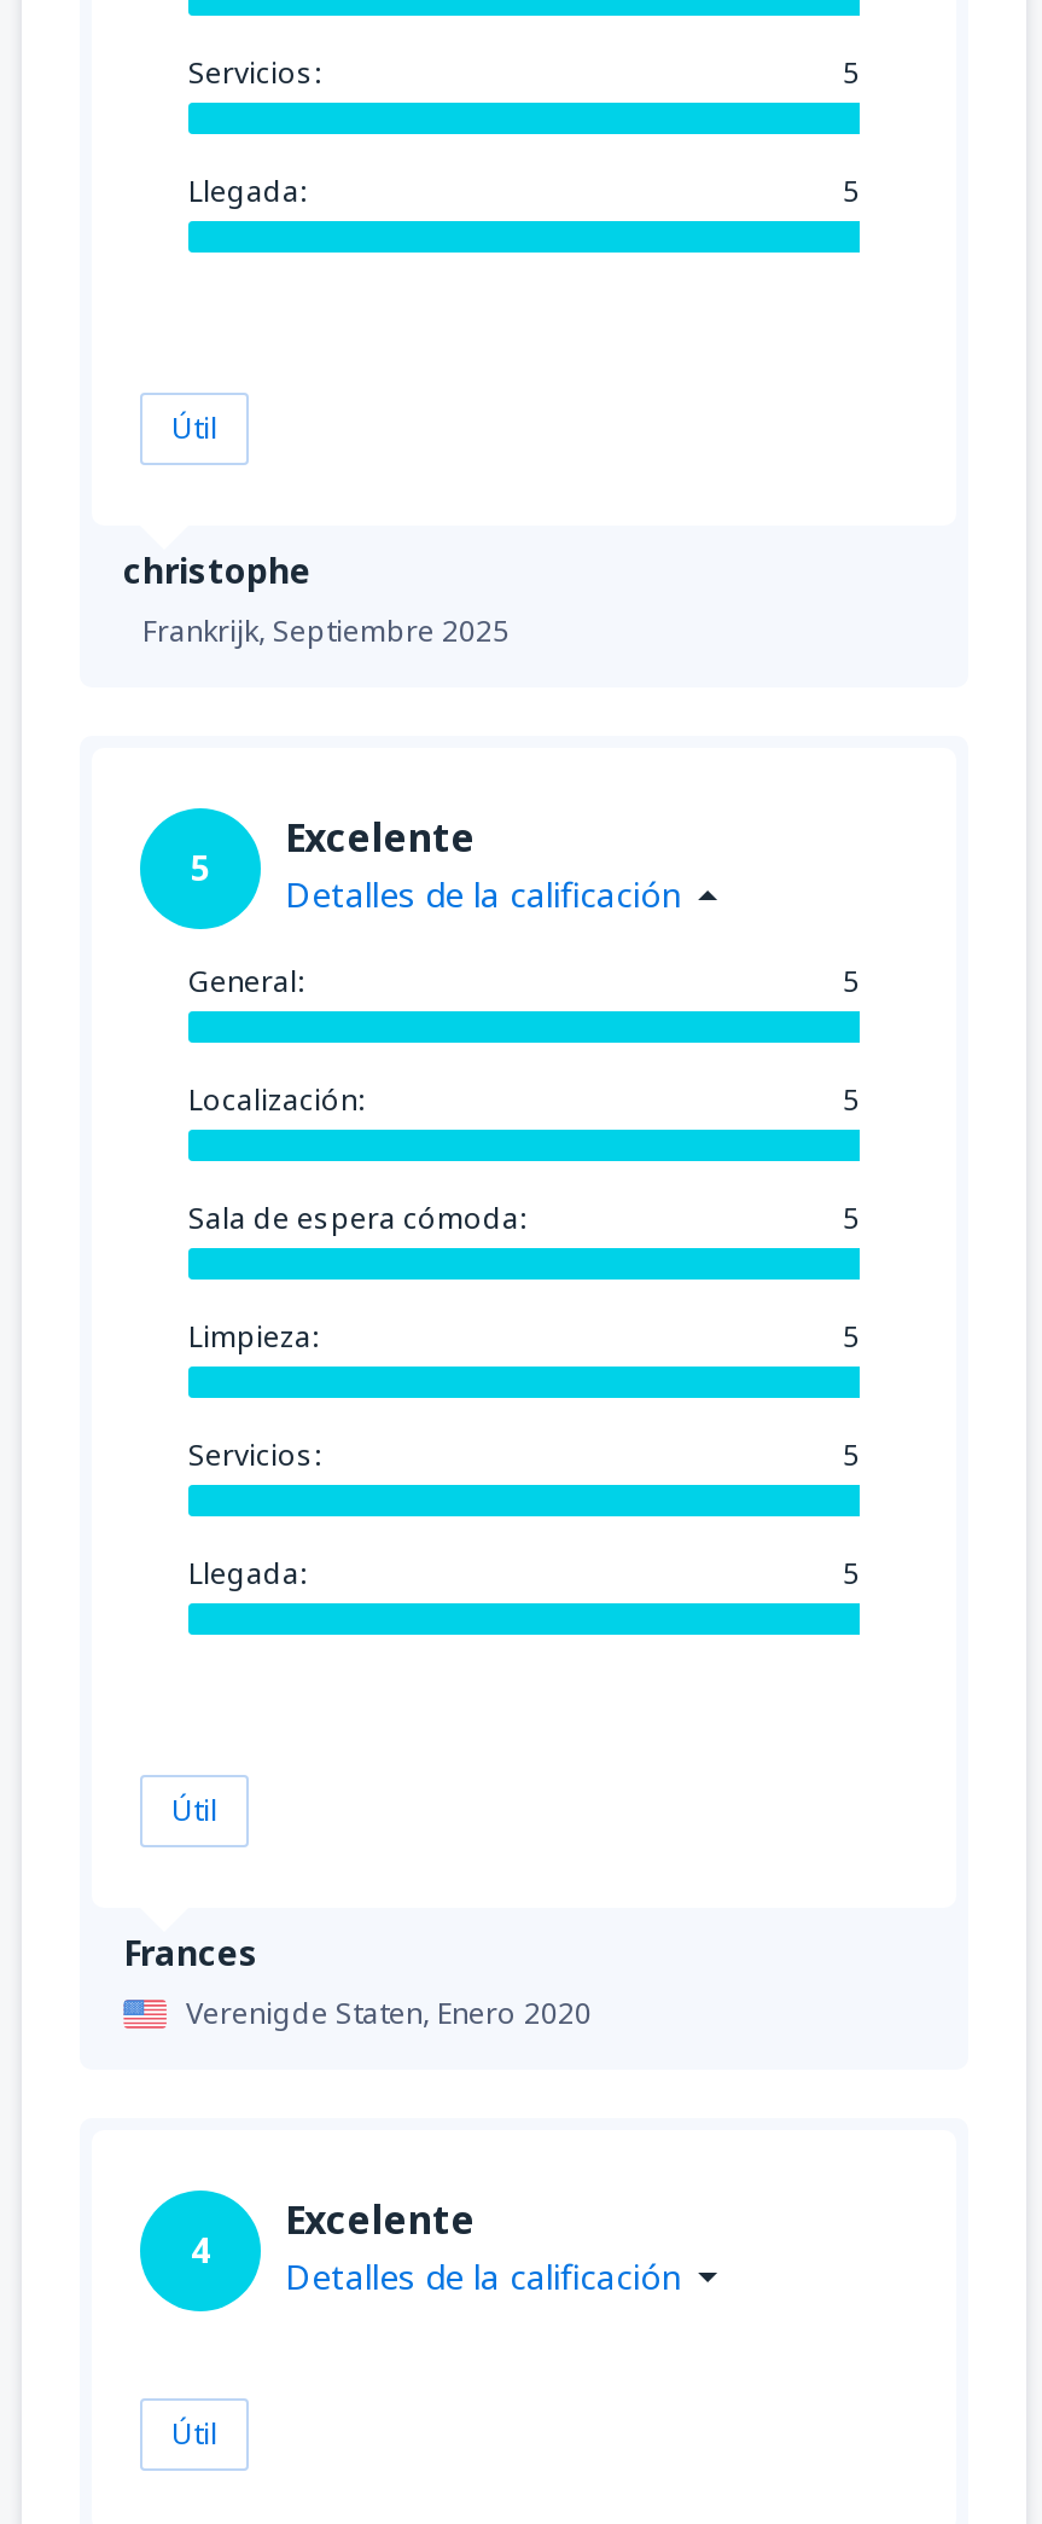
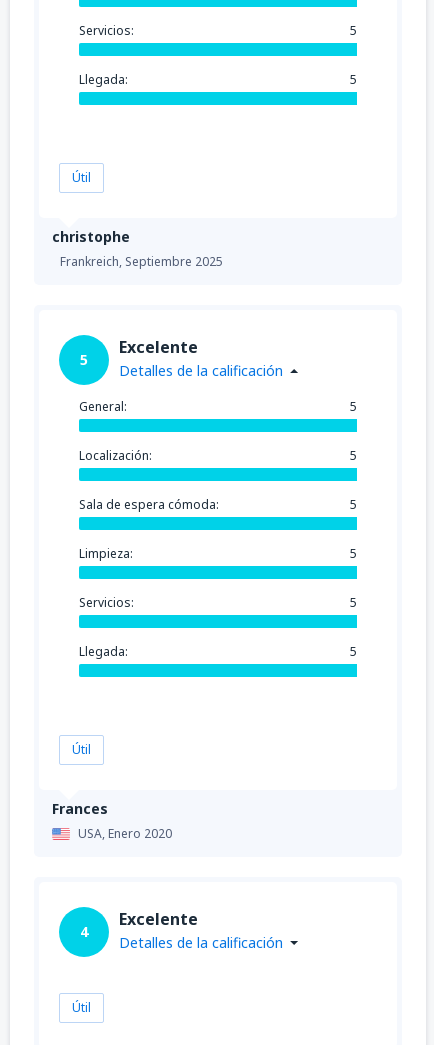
- Frankrijk, Septiembre 2025
+ Frankreich, Septiembre 2025

- Verenigde Staten, Enero 2020
+ USA, Enero 2020
